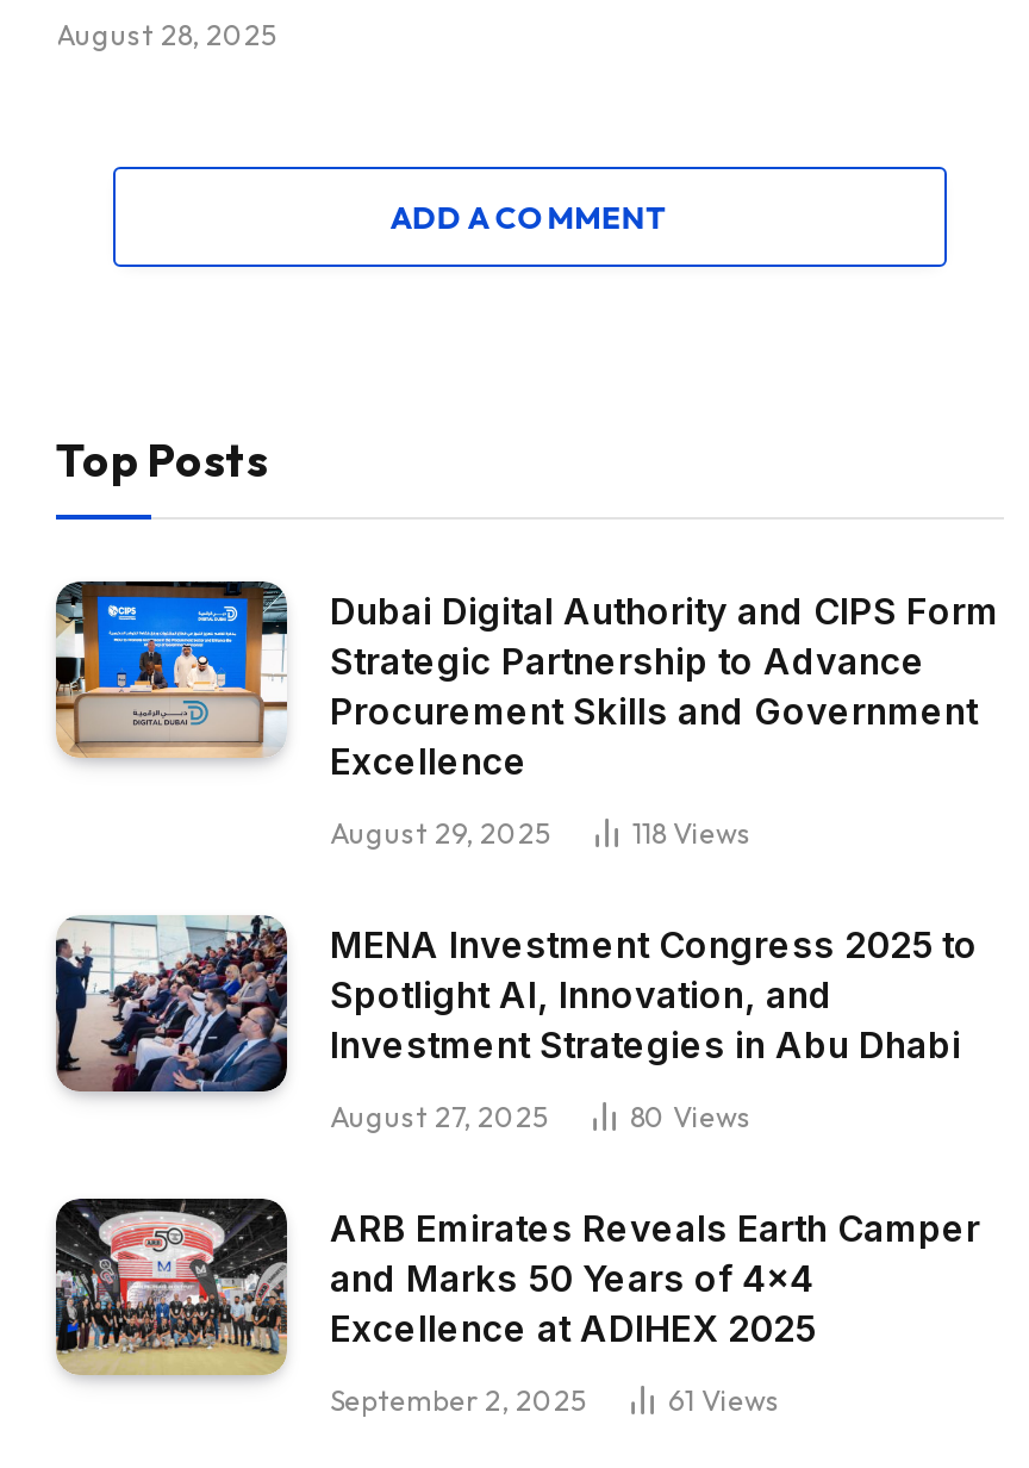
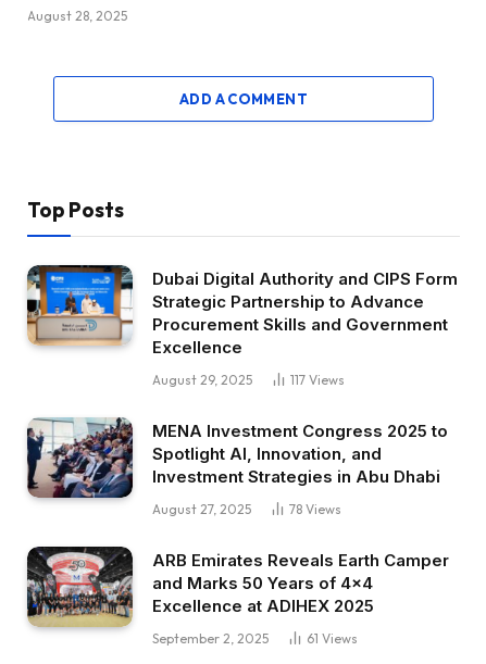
- 118 Views
+ 117 Views

- 80 Views
+ 78 Views
